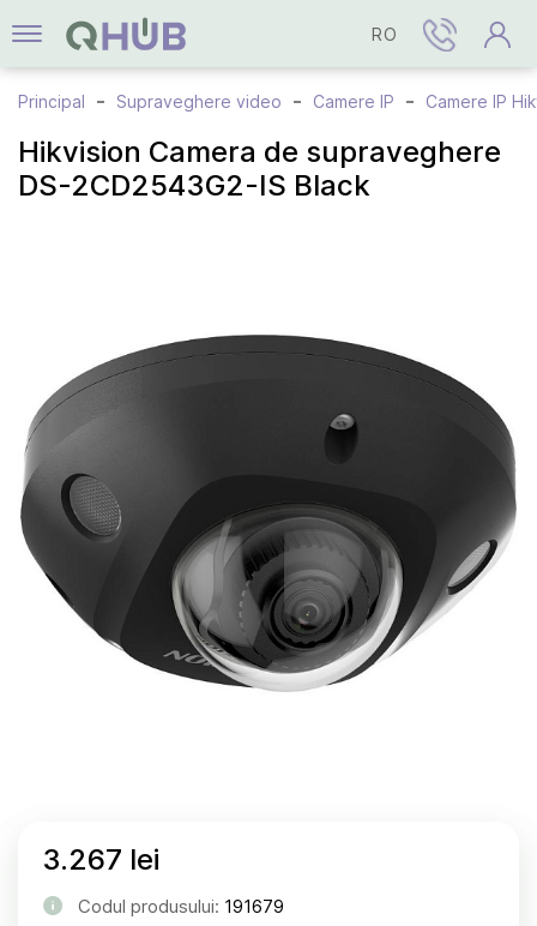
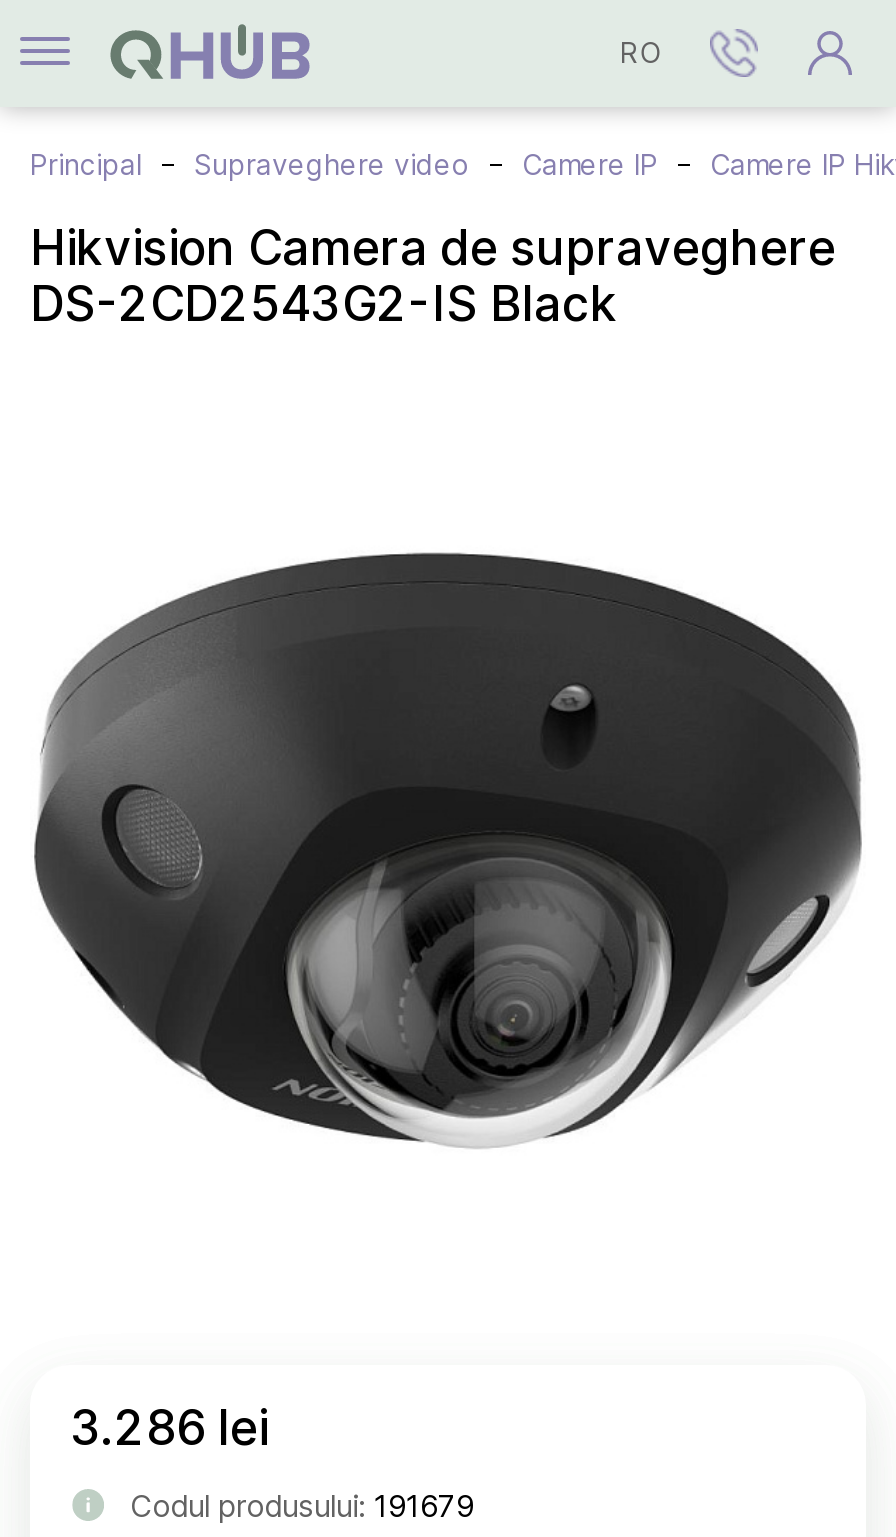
- 3.267 lei
+ 3.286 lei
